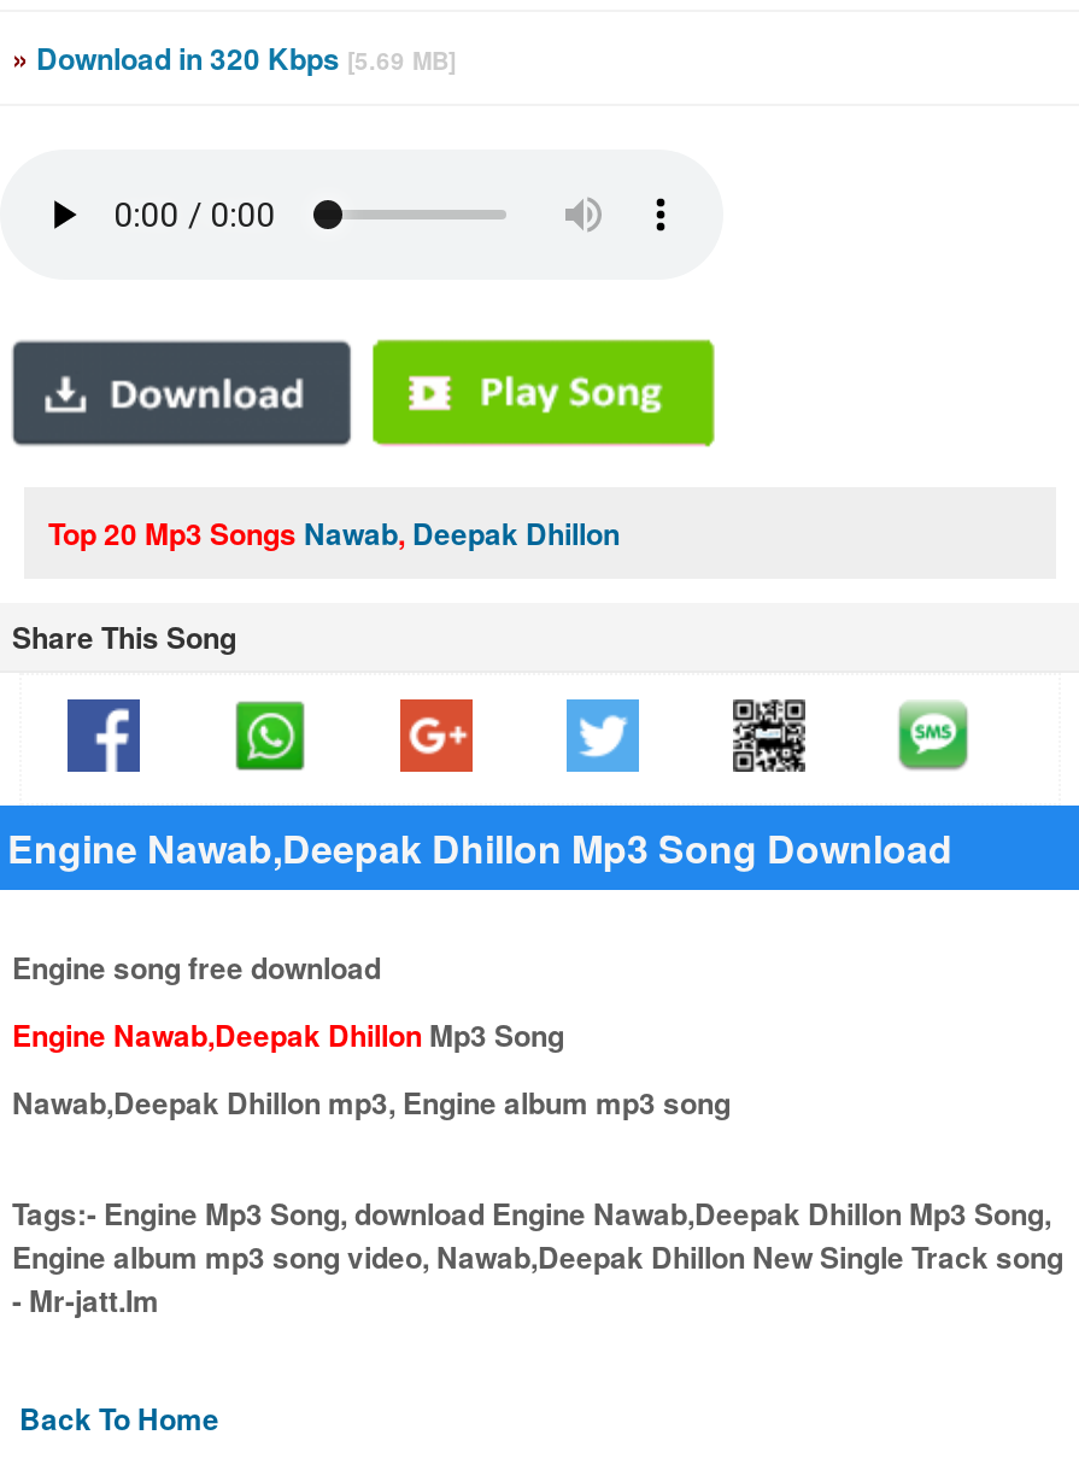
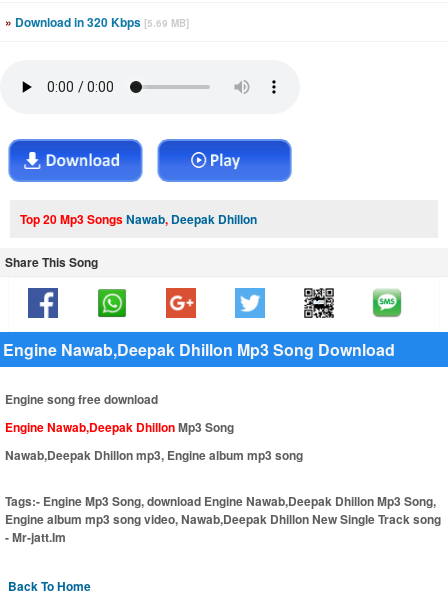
- [image]
+ [image]

- [image]
+ [image]
